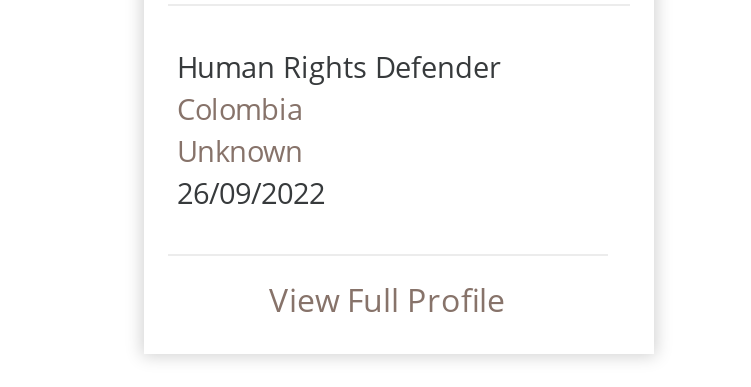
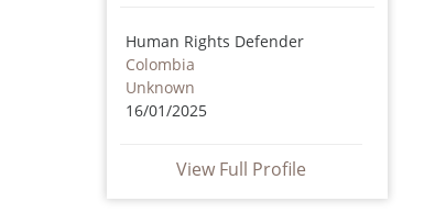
- 26/09/2022
+ 16/01/2025
